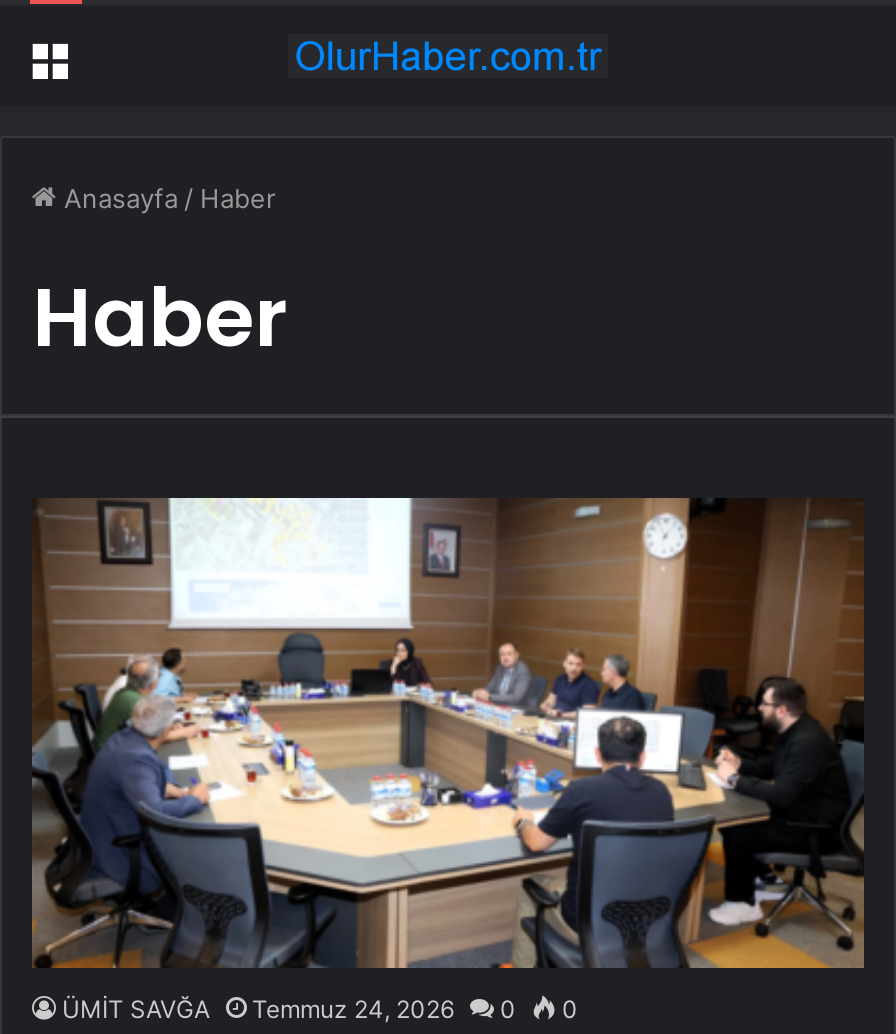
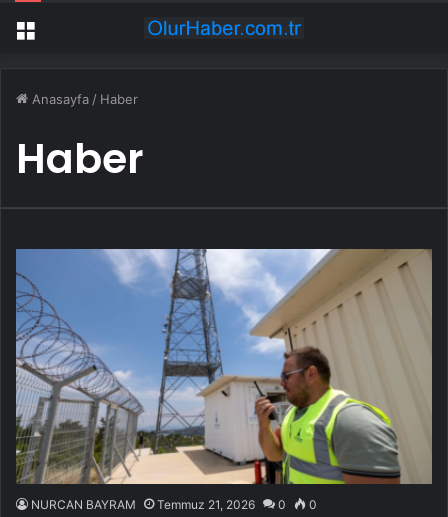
- [image]
- ÜMİT SAVĞA
- Temmuz 24, 2026
+ [image]
+ NURCAN BAYRAM
+ Temmuz 21, 2026
